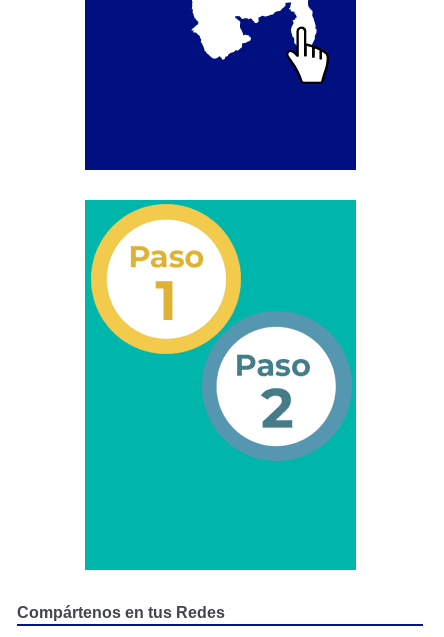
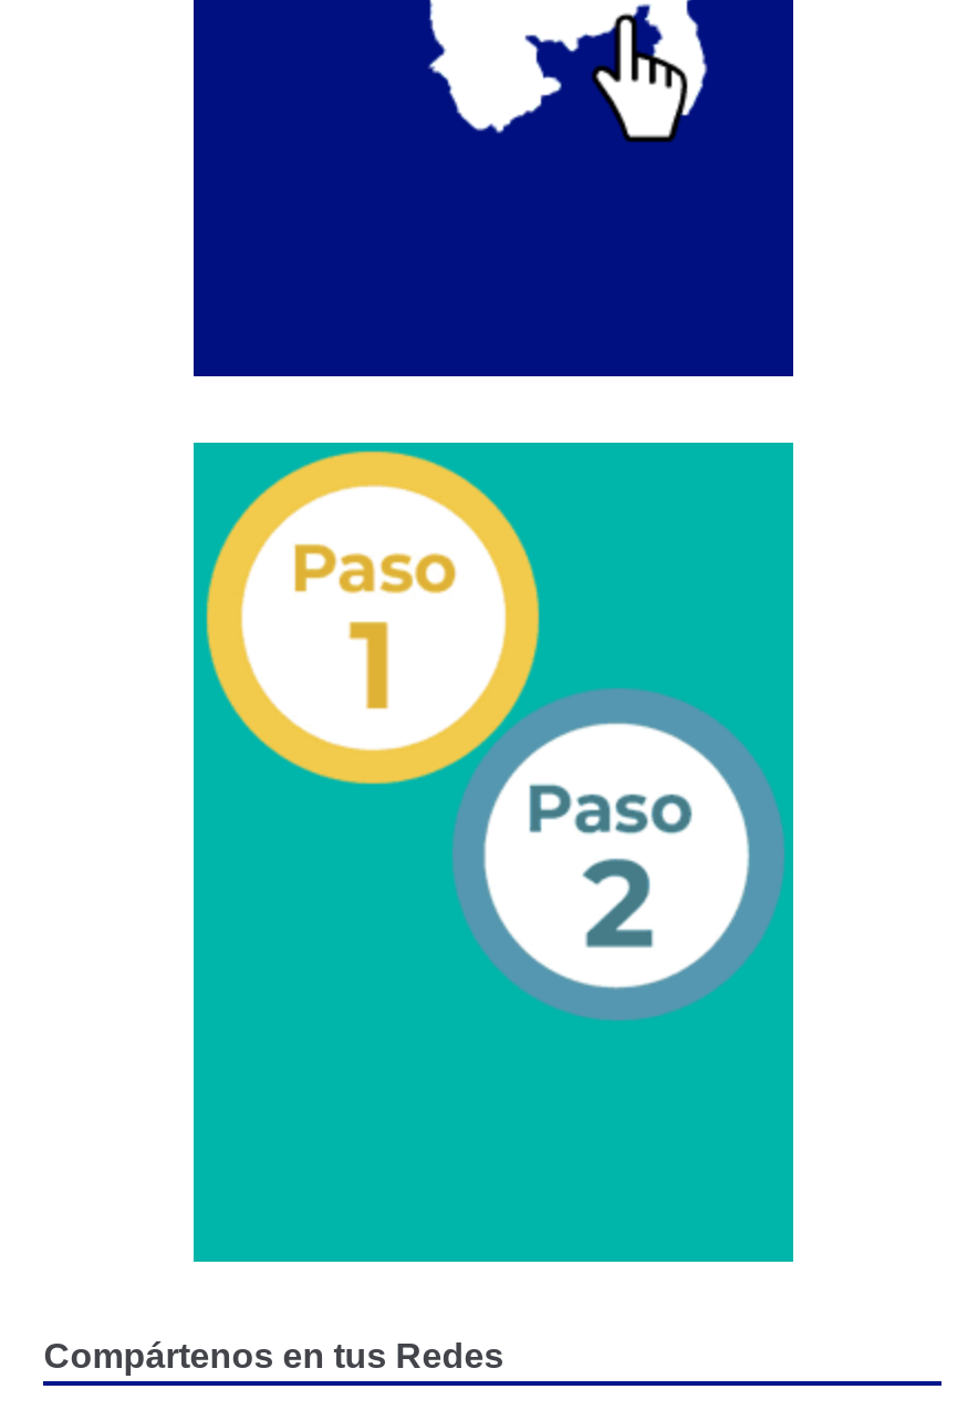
- [image]
+ [image]
